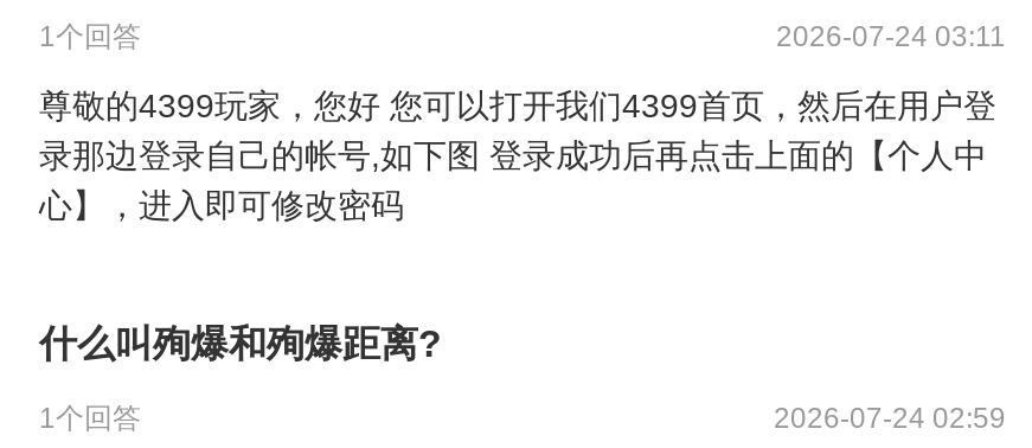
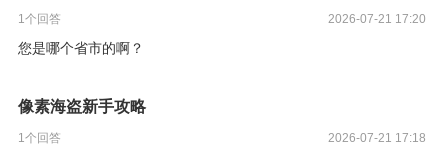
- 2026-07-24 03:11
+ 2026-07-21 17:20

- 尊敬的4399玩家，您好 您可以打开我们4399首页，然后在用户登
- 录那边登录自己的帐号,如下图 登录成功后再点击上面的【个人中
- 心】，进入即可修改密码
+ 您是哪个省市的啊？

- 什么叫殉爆和殉爆距离?
+ 像素海盗新手攻略

- 2026-07-24 02:59
+ 2026-07-21 17:18
